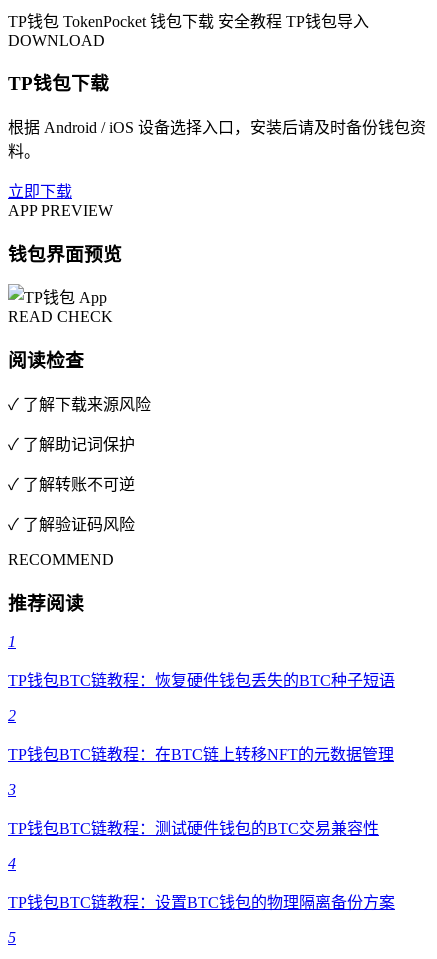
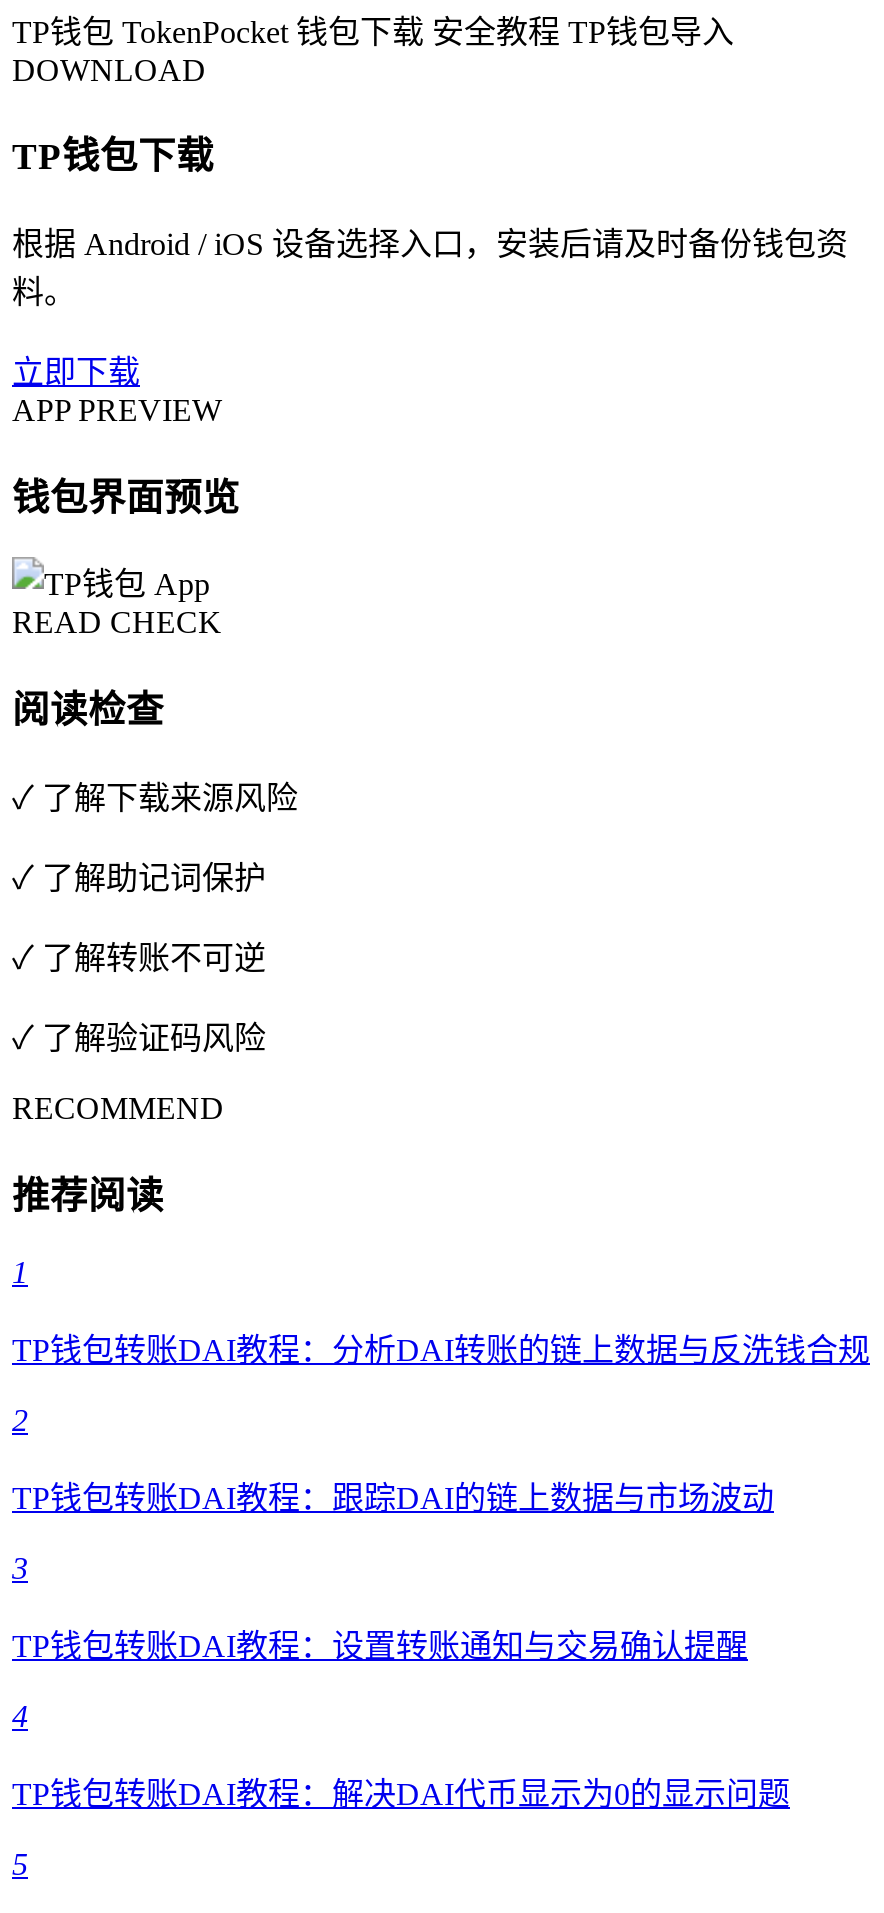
- TP钱包BTC链教程：恢复硬件钱包丢失的BTC种子短语
+ TP钱包转账DAI教程：分析DAI转账的链上数据与反洗钱合规

- TP钱包BTC链教程：在BTC链上转移NFT的元数据管理
+ TP钱包转账DAI教程：跟踪DAI的链上数据与市场波动

- TP钱包BTC链教程：测试硬件钱包的BTC交易兼容性
+ TP钱包转账DAI教程：设置转账通知与交易确认提醒

- TP钱包BTC链教程：设置BTC钱包的物理隔离备份方案
+ TP钱包转账DAI教程：解决DAI代币显示为0的显示问题
